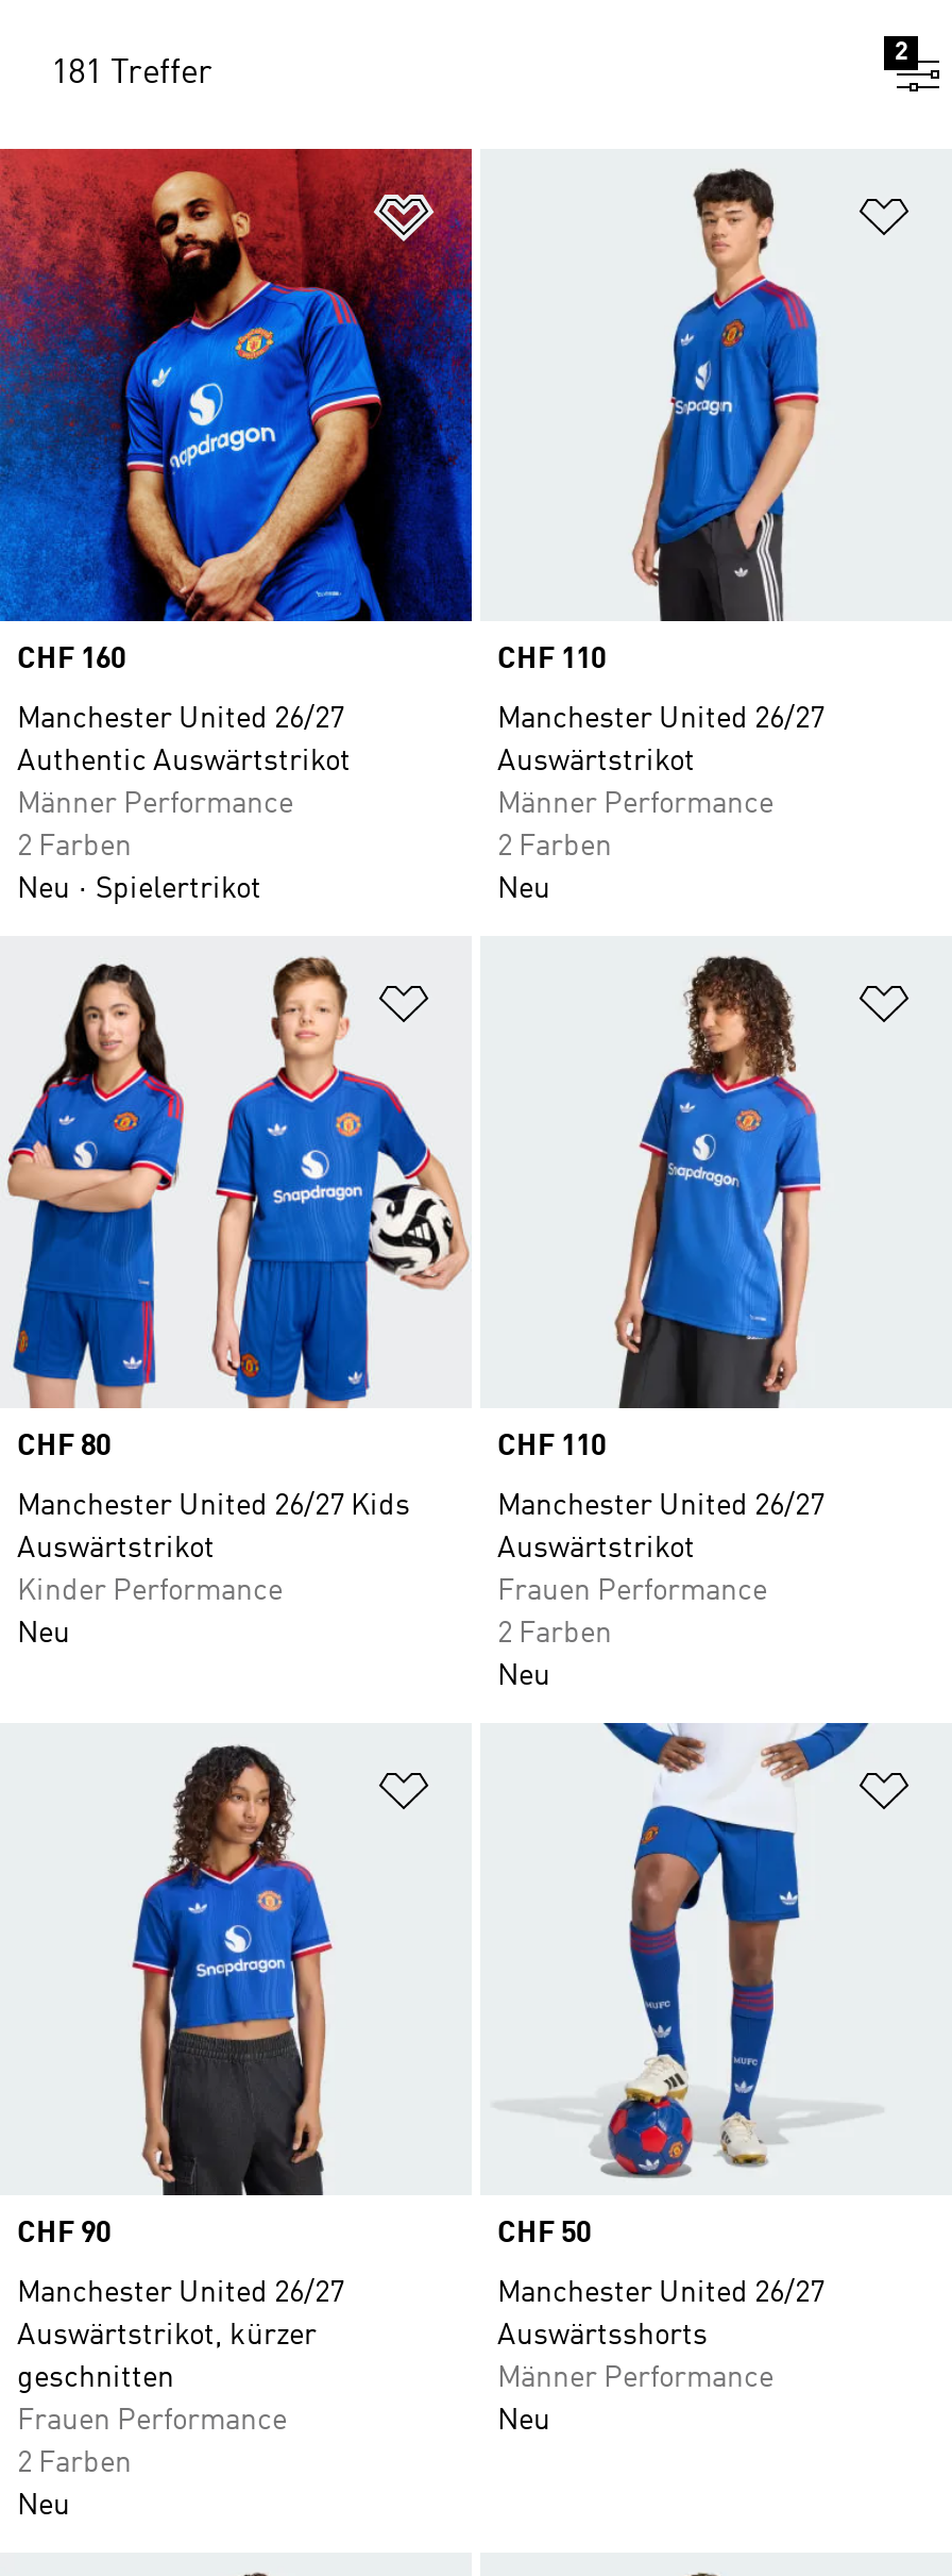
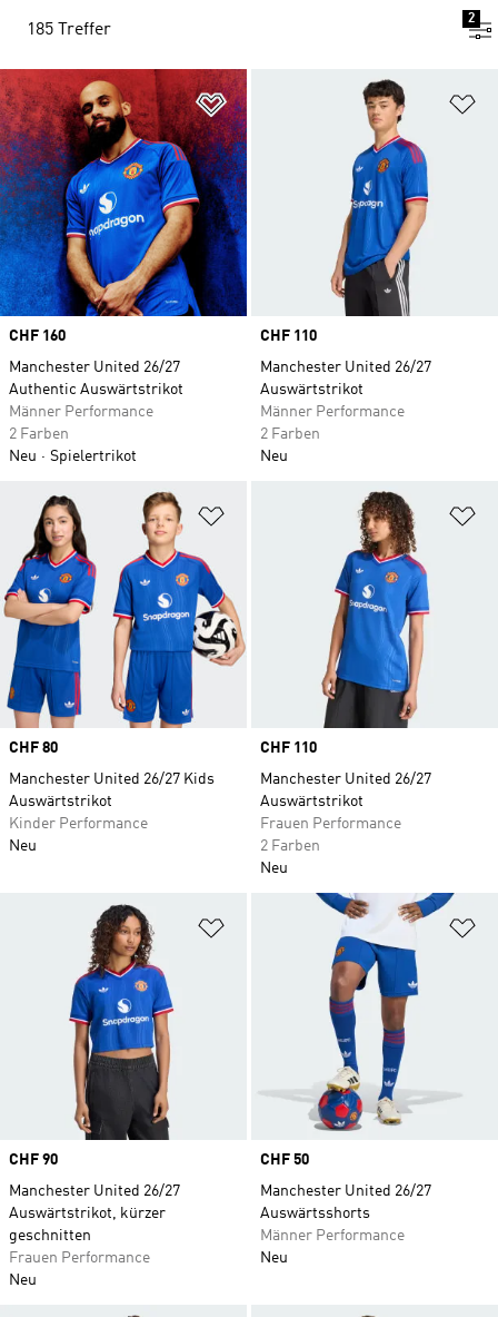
- 181 Treffer
+ 185 Treffer

- 2 Farben
